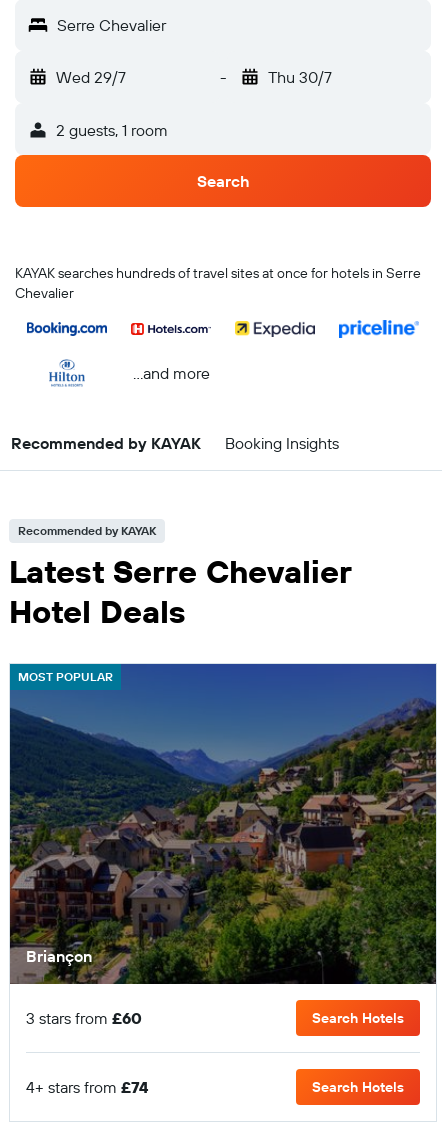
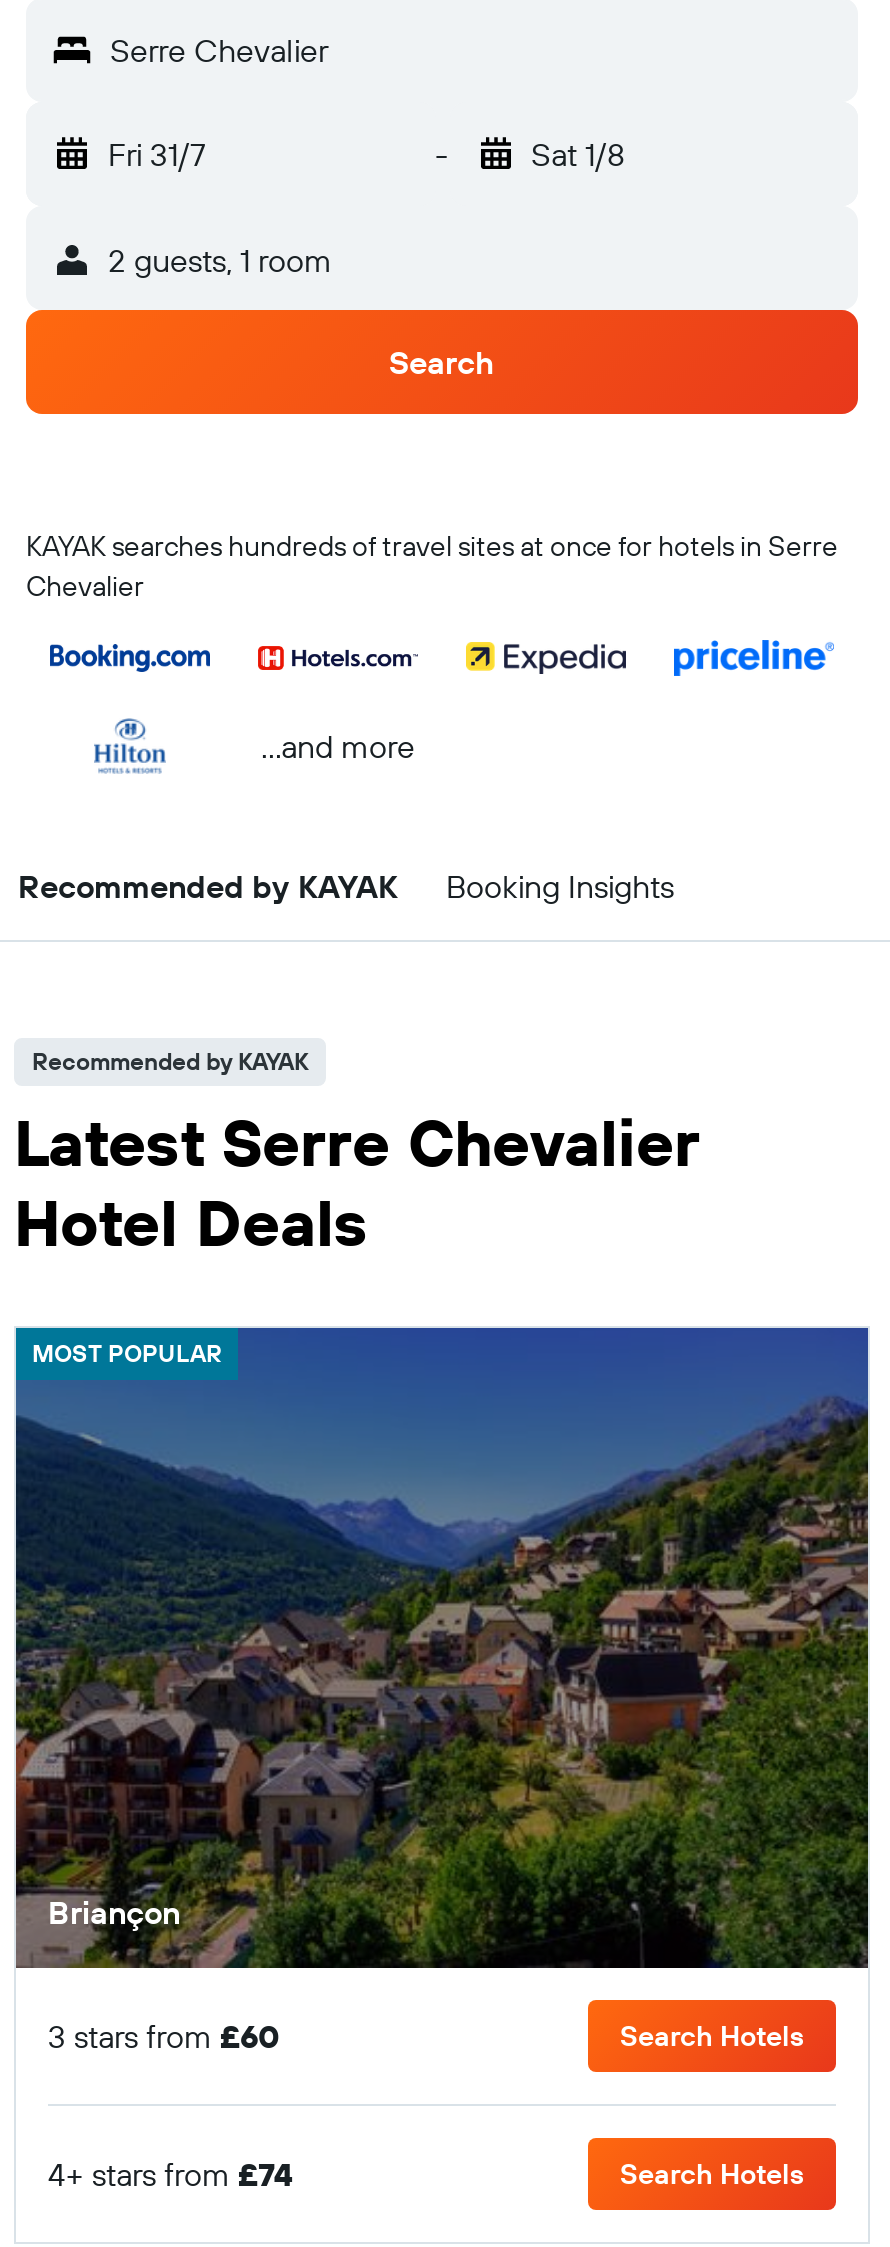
- Wed 29/7
+ Fri 31/7

- Thu 30/7
+ Sat 1/8
